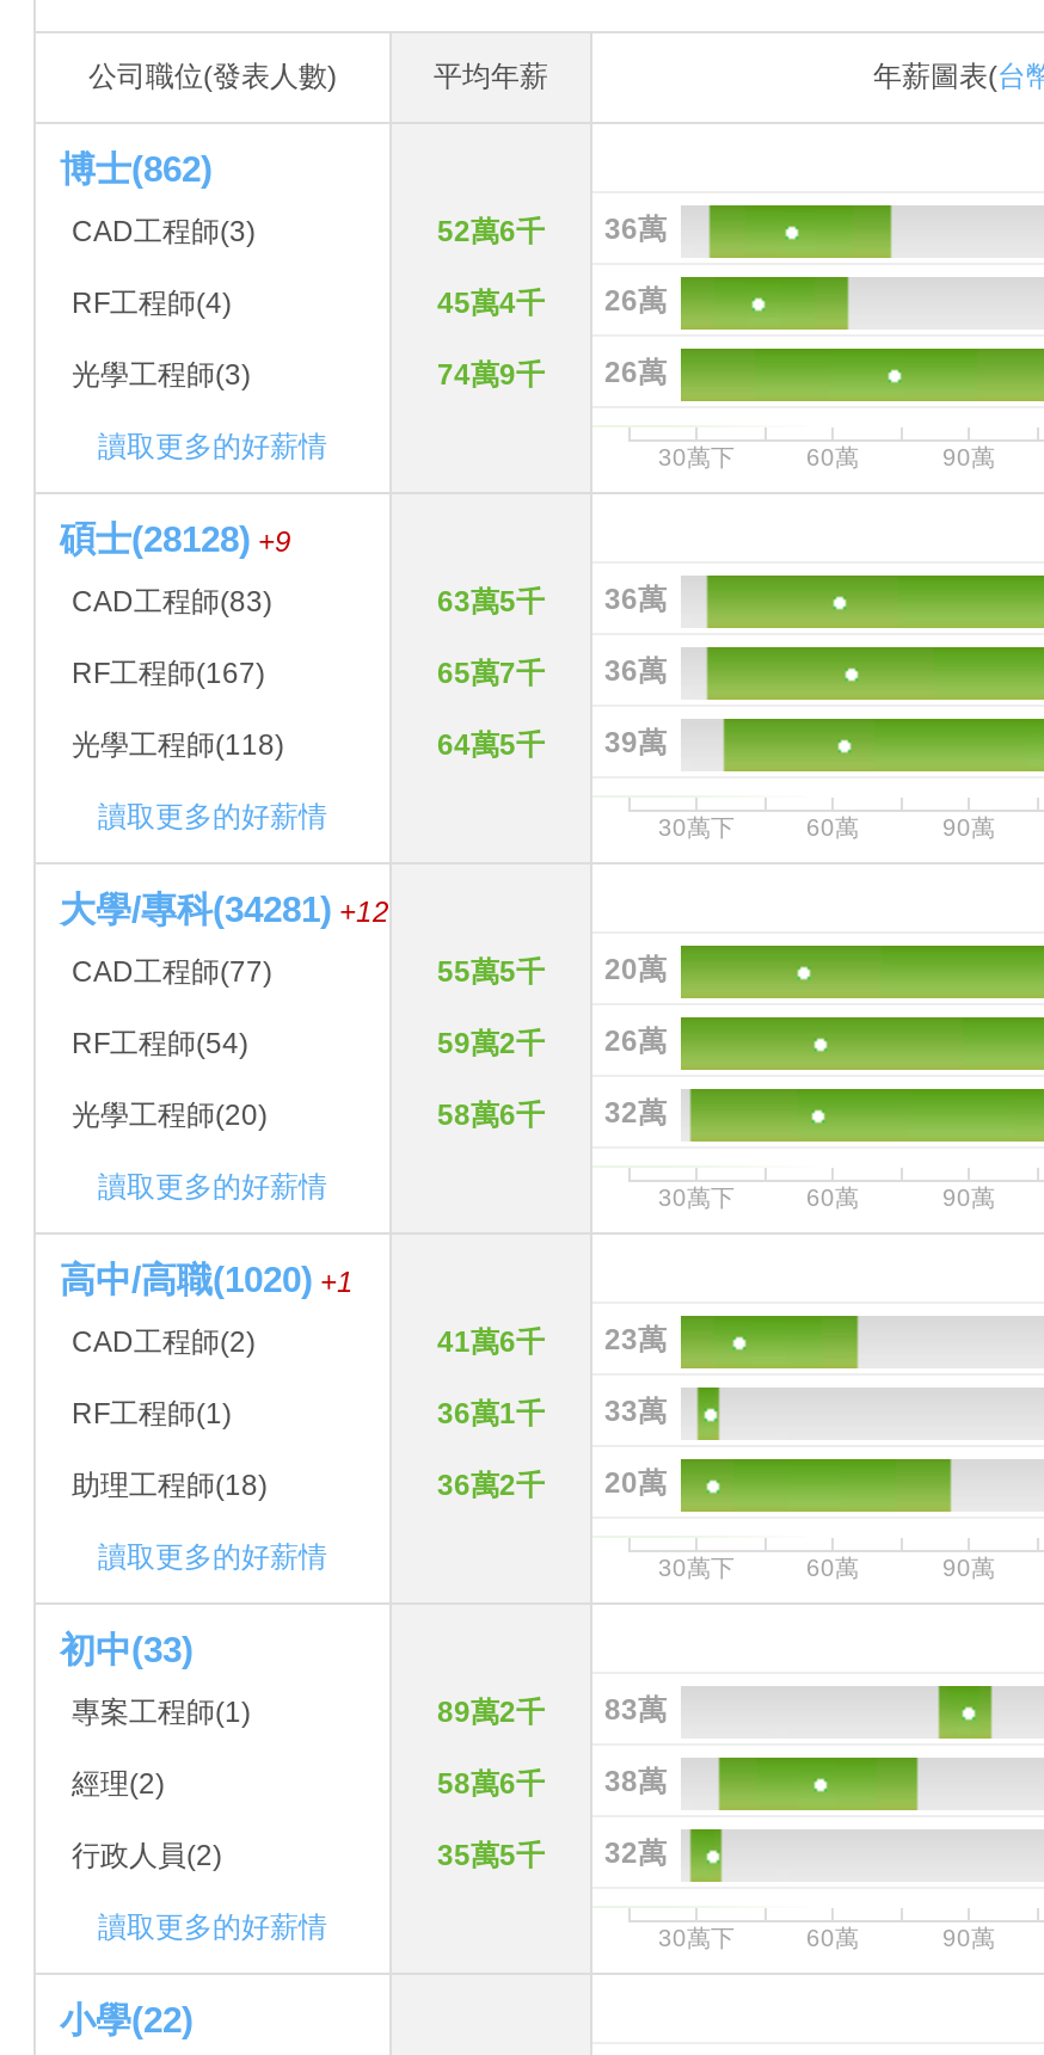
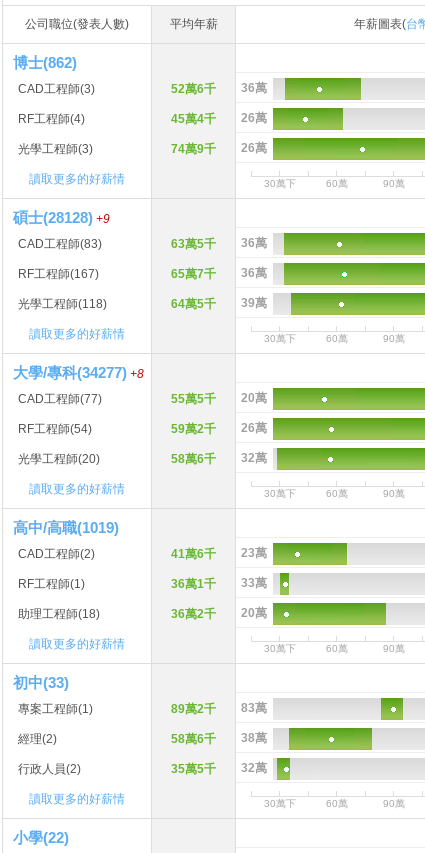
- 大學/專科(34281) +12
+ 大學/專科(34277) +8

- 高中/高職(1020) +1
+ 高中/高職(1019)
